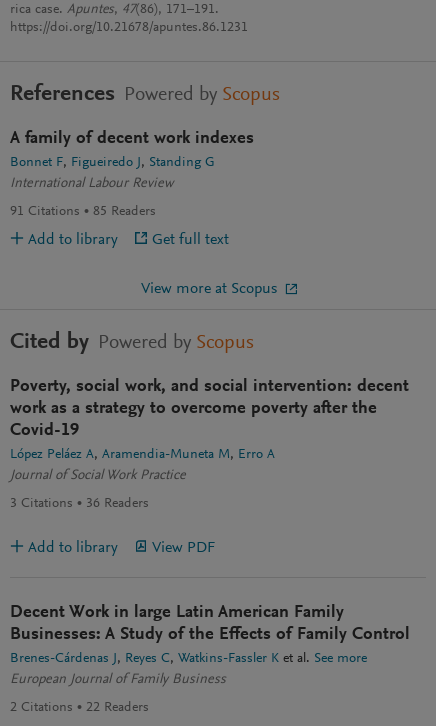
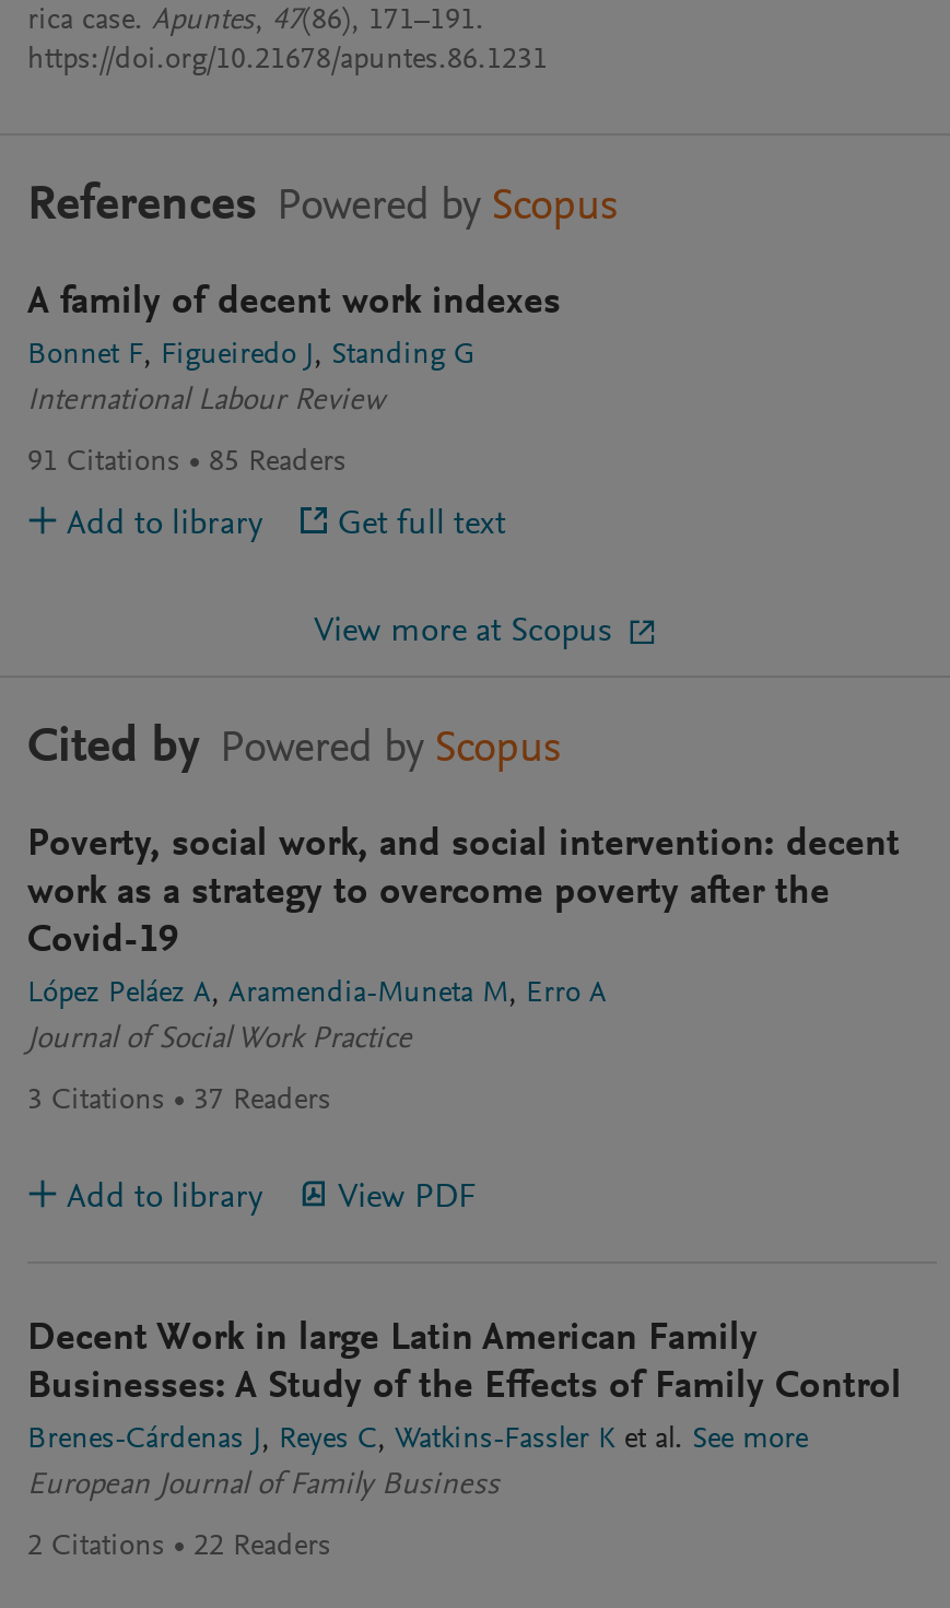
- 3 Citations 36 Readers
+ 3 Citations 37 Readers
